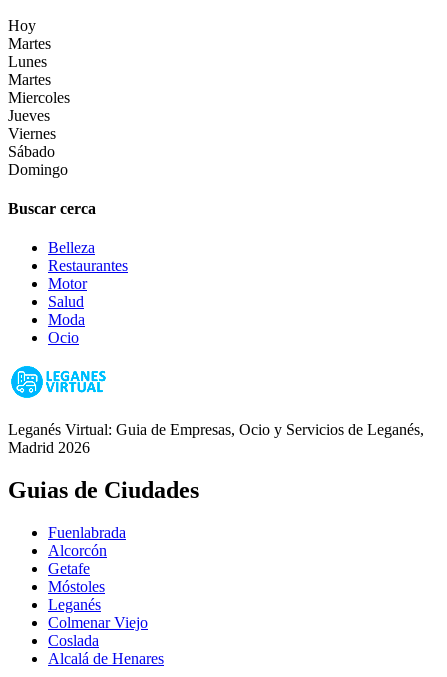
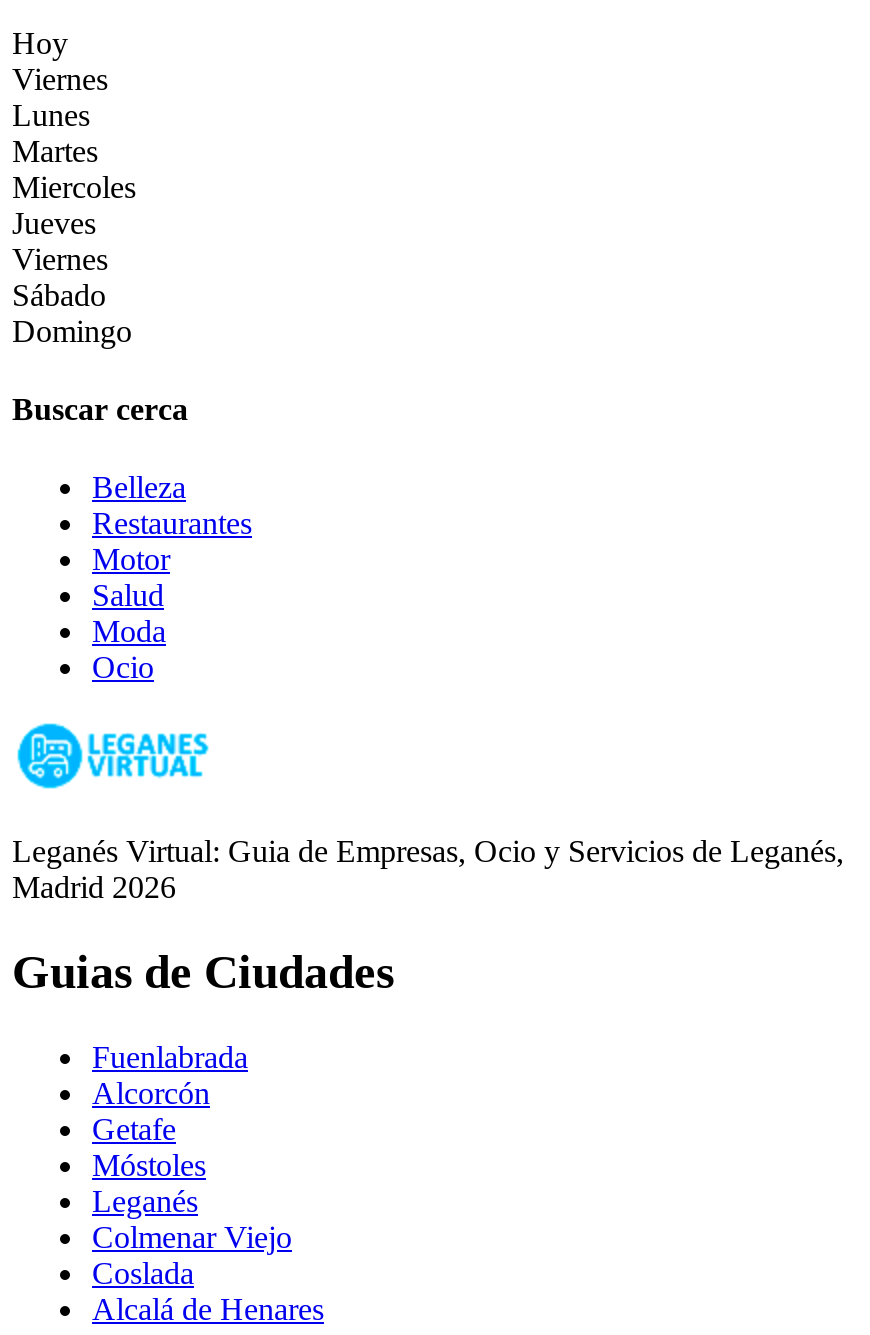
- Martes
+ Viernes
